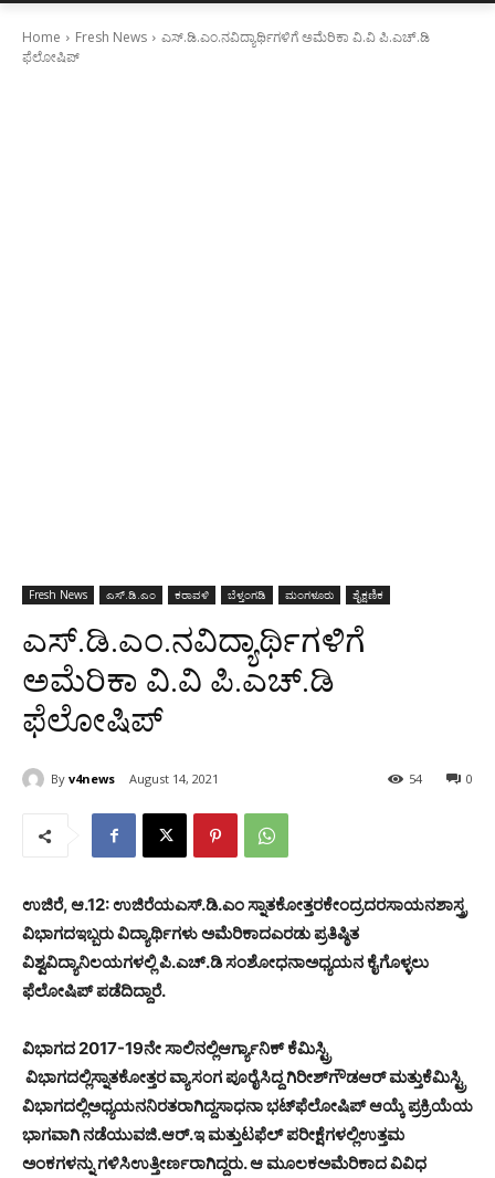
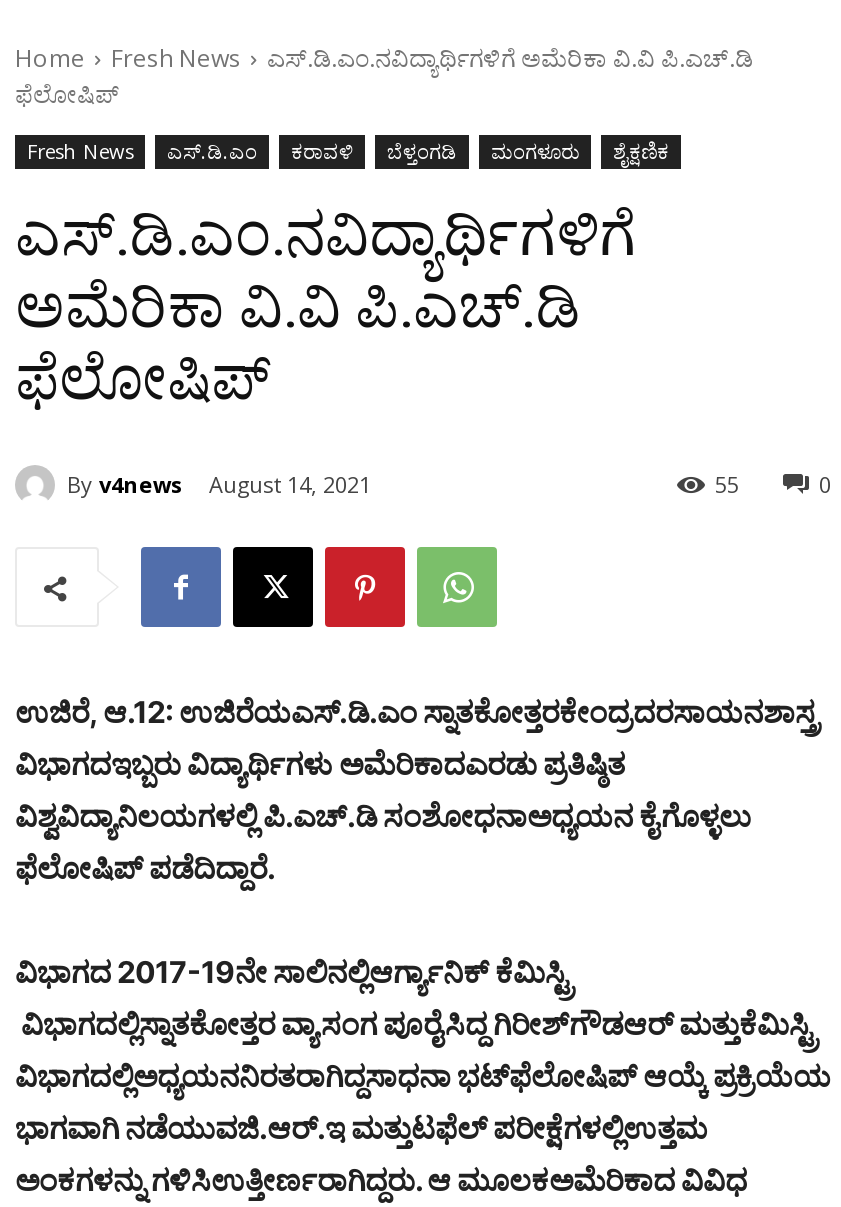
- 54
+ 55
